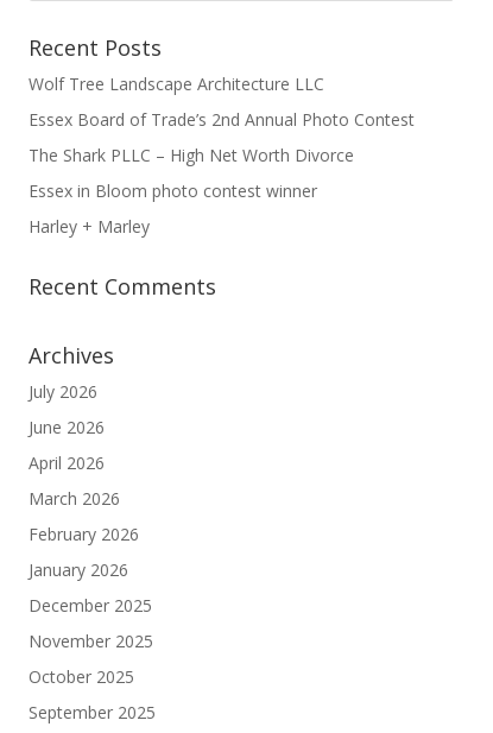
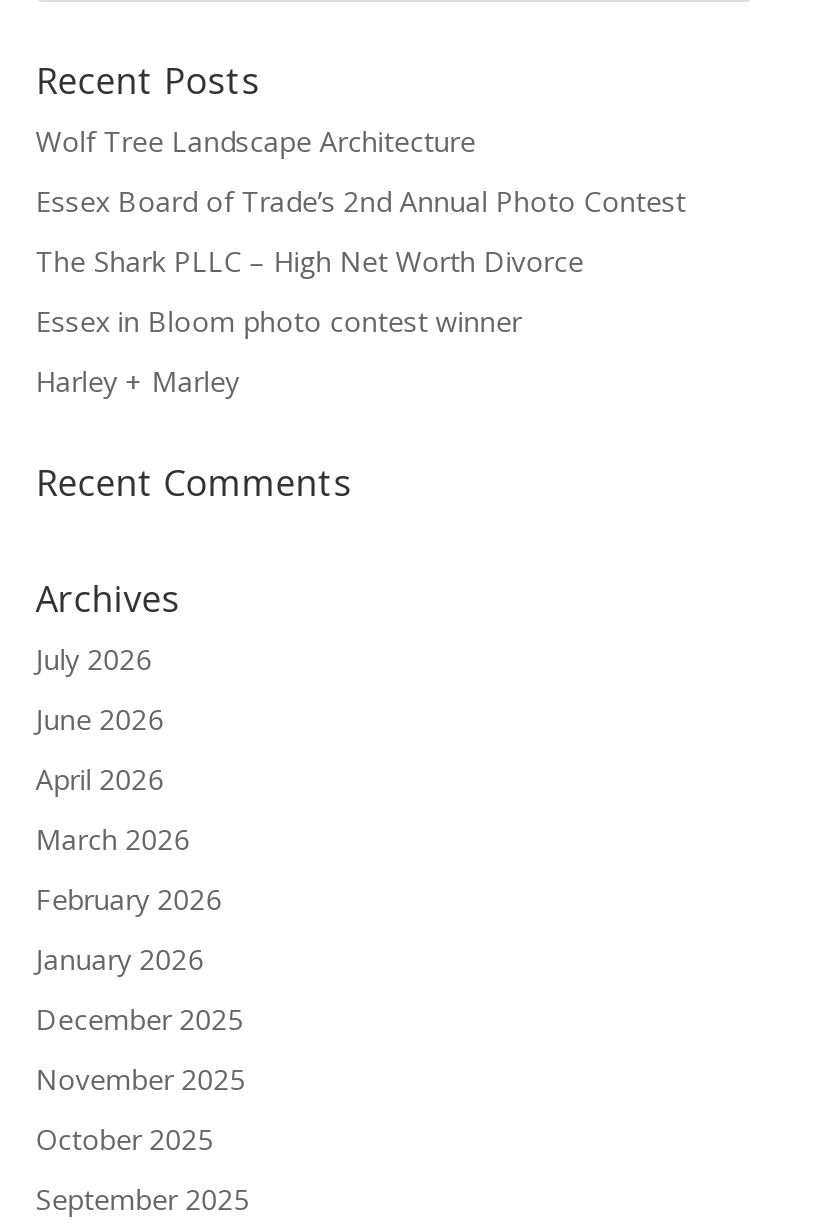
- Wolf Tree Landscape Architecture LLC
+ Wolf Tree Landscape Architecture
